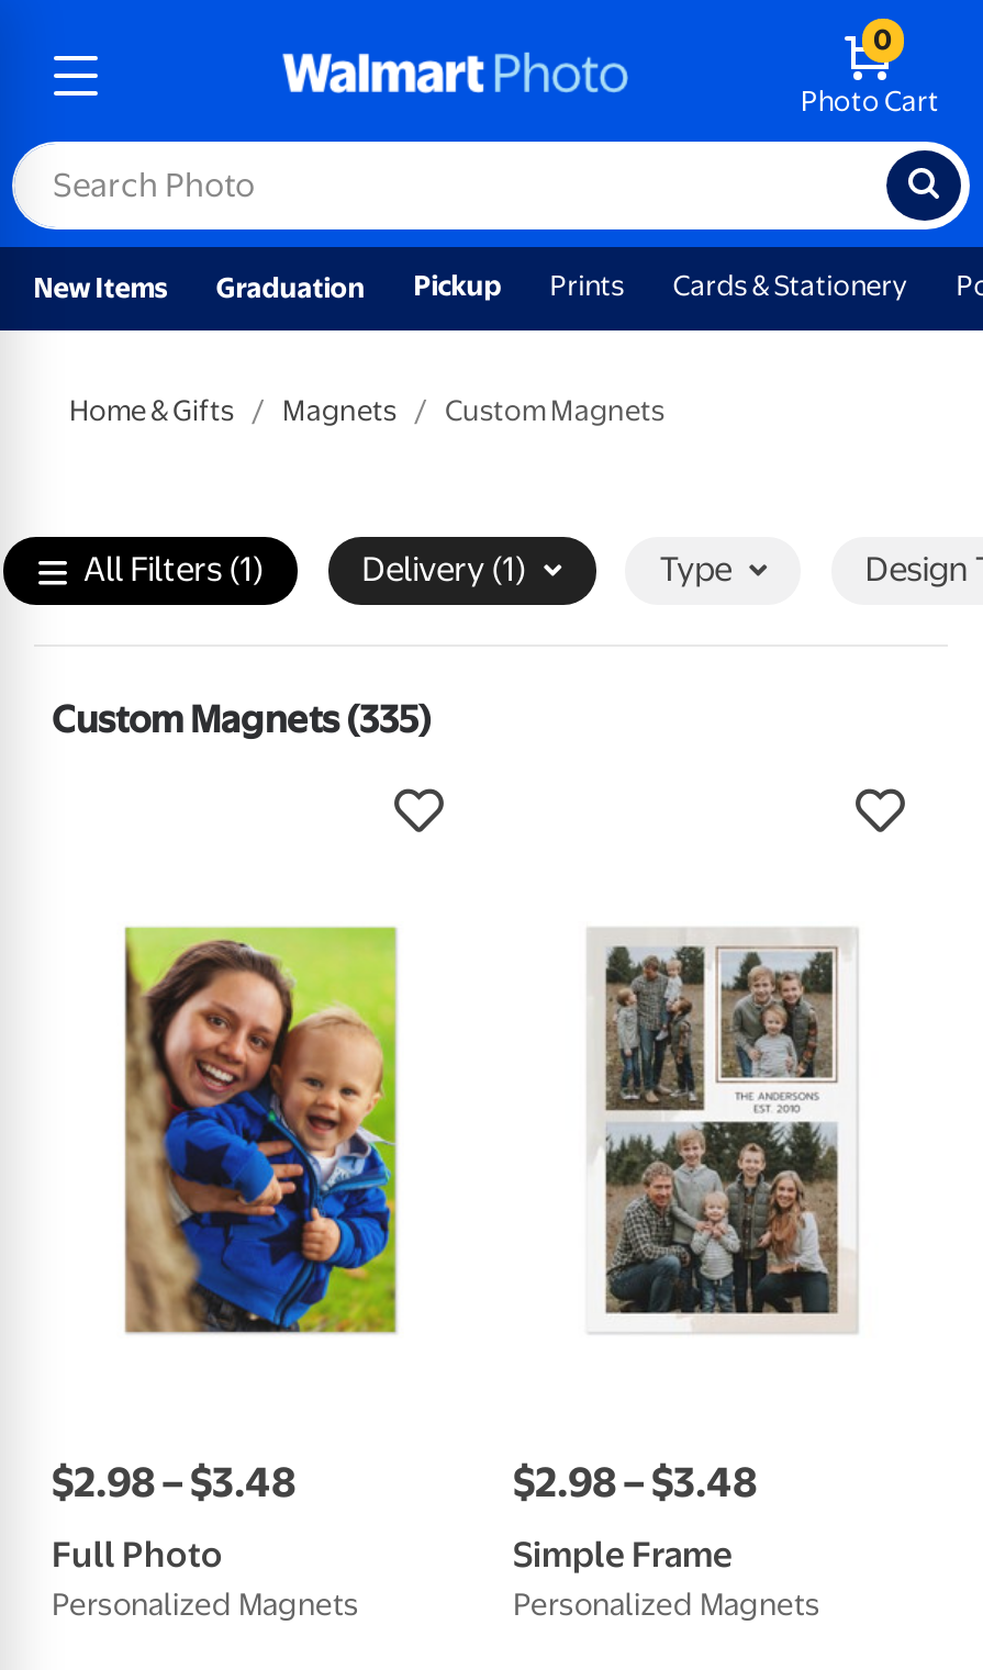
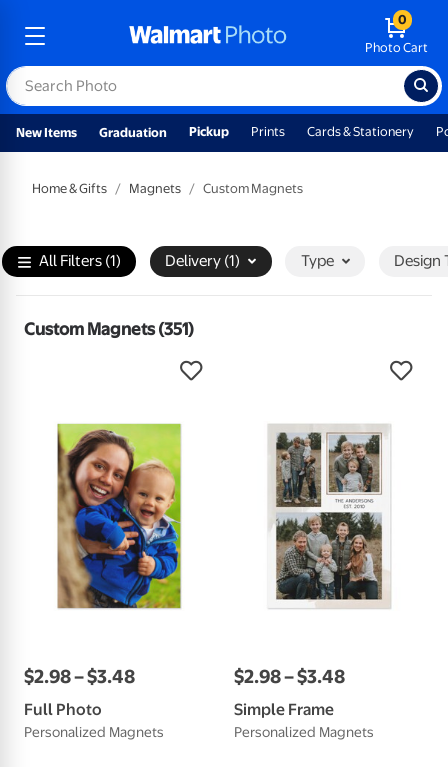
- Custom Magnets (335)
+ Custom Magnets (351)
